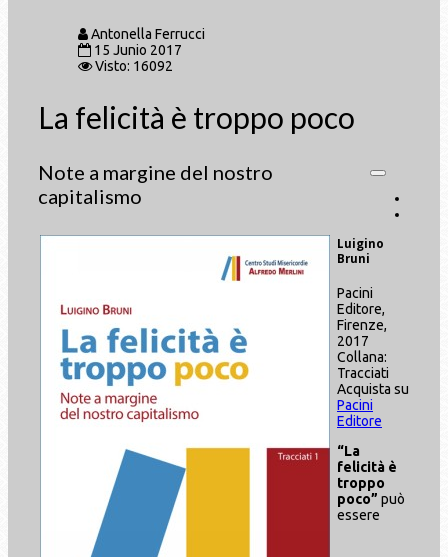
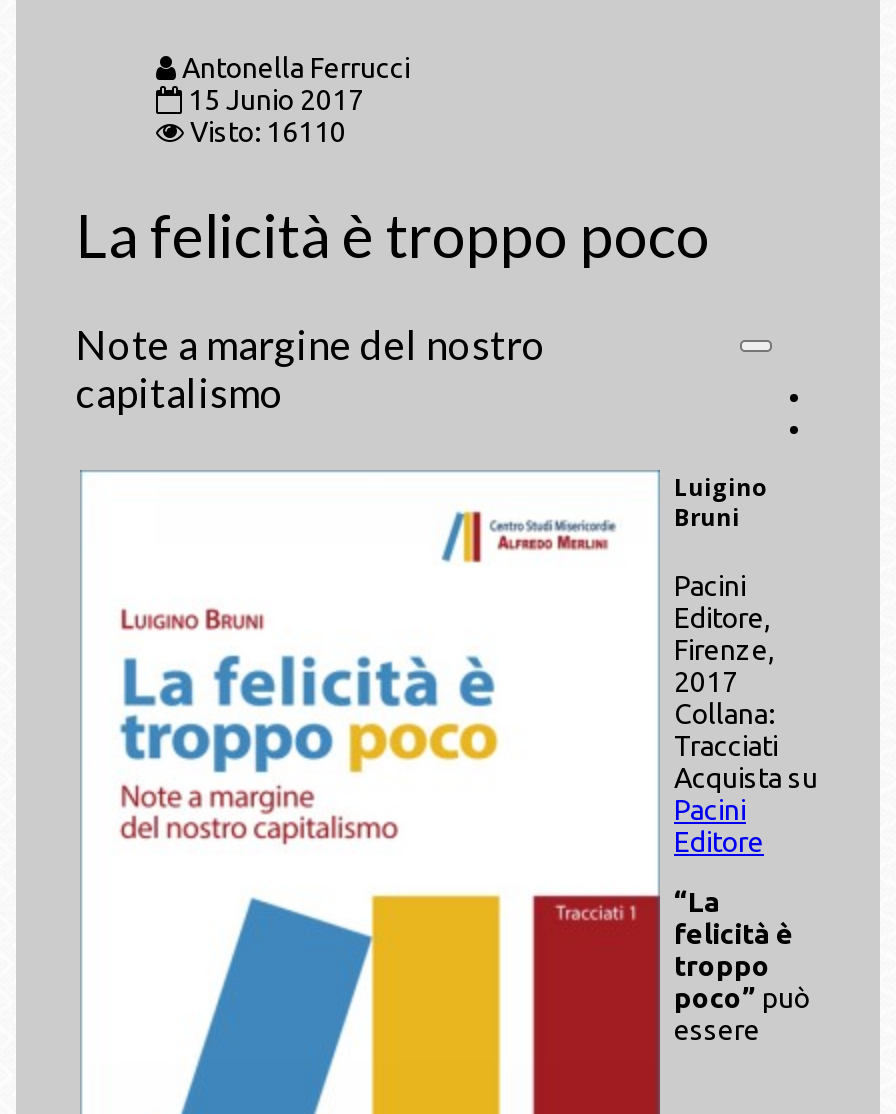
- Visto: 16092
+ Visto: 16110
